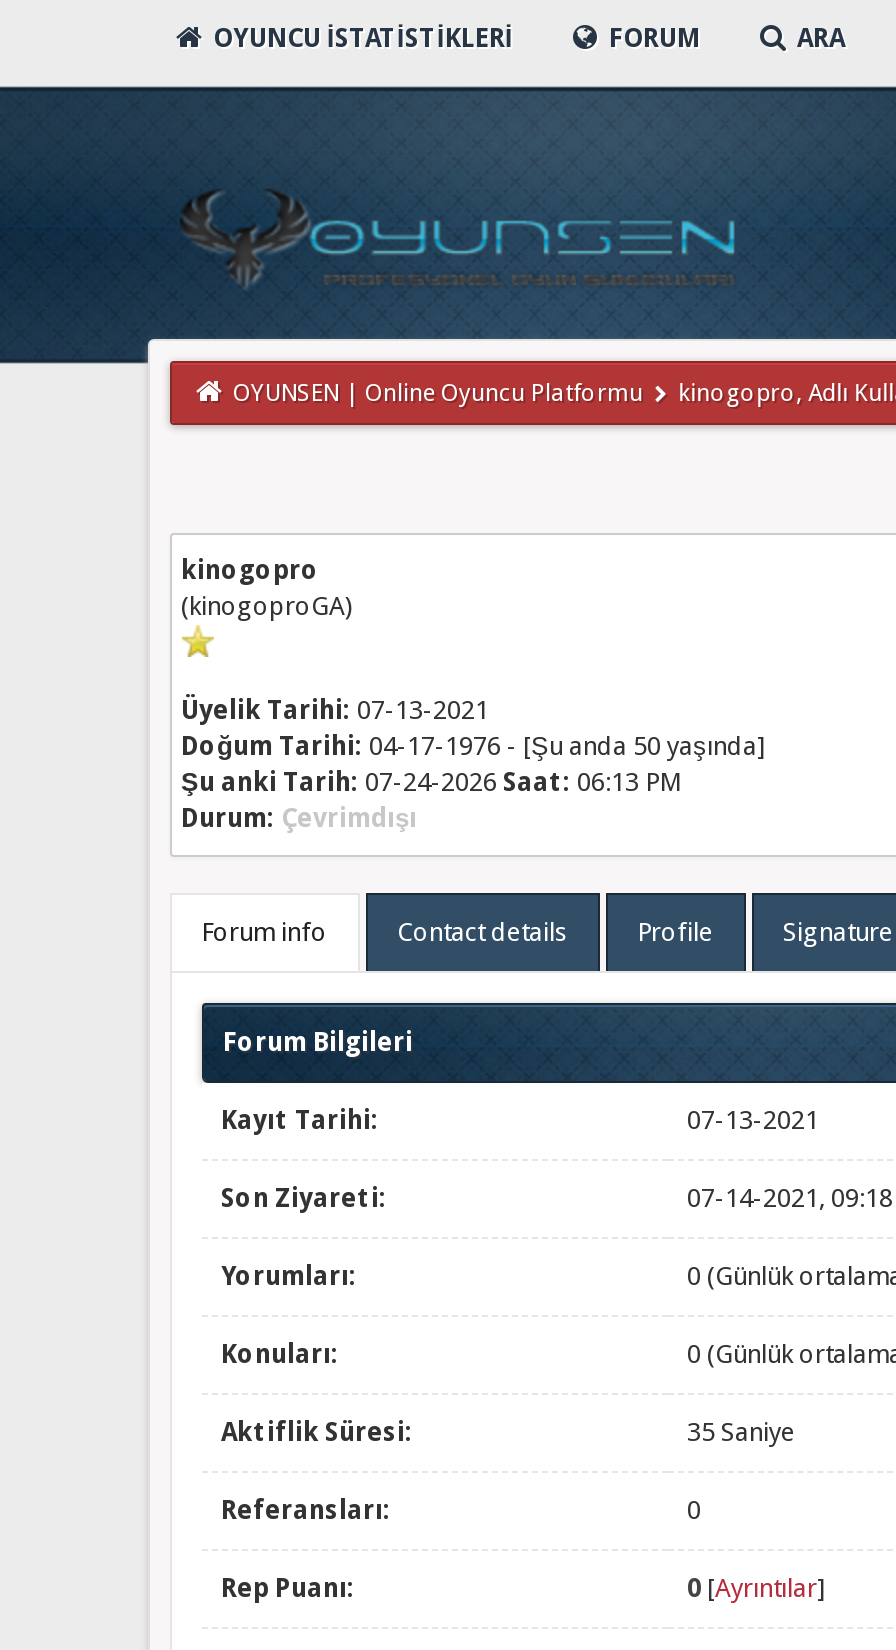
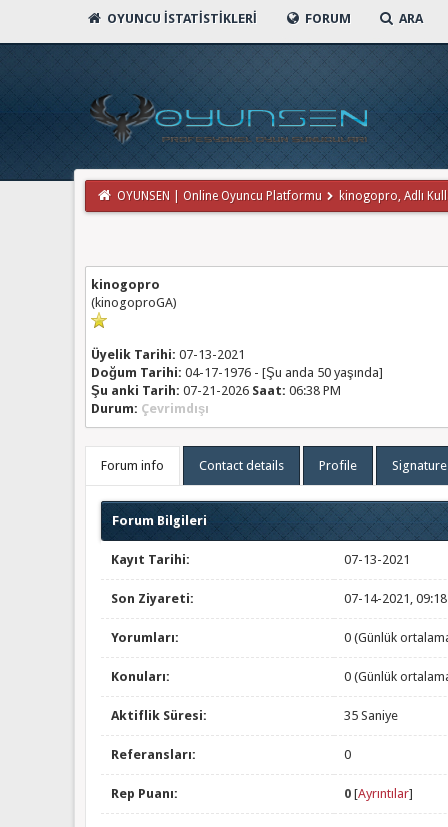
- Şu anki Tarih: 07-24-2026 Saat: 06:13 PM
+ Şu anki Tarih: 07-21-2026 Saat: 06:38 PM
